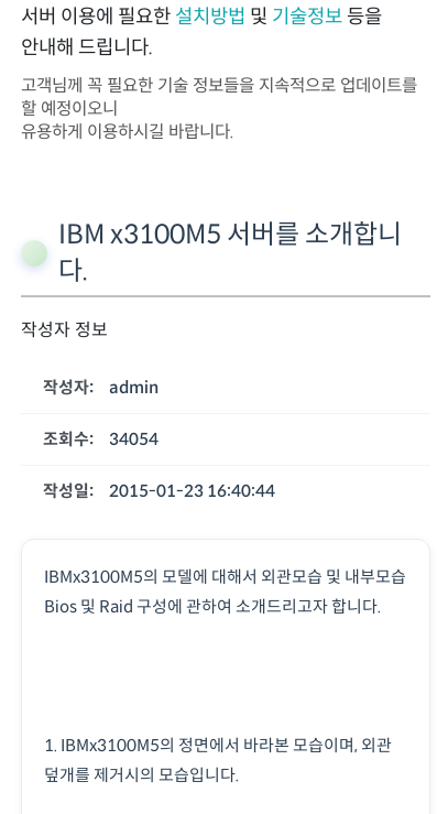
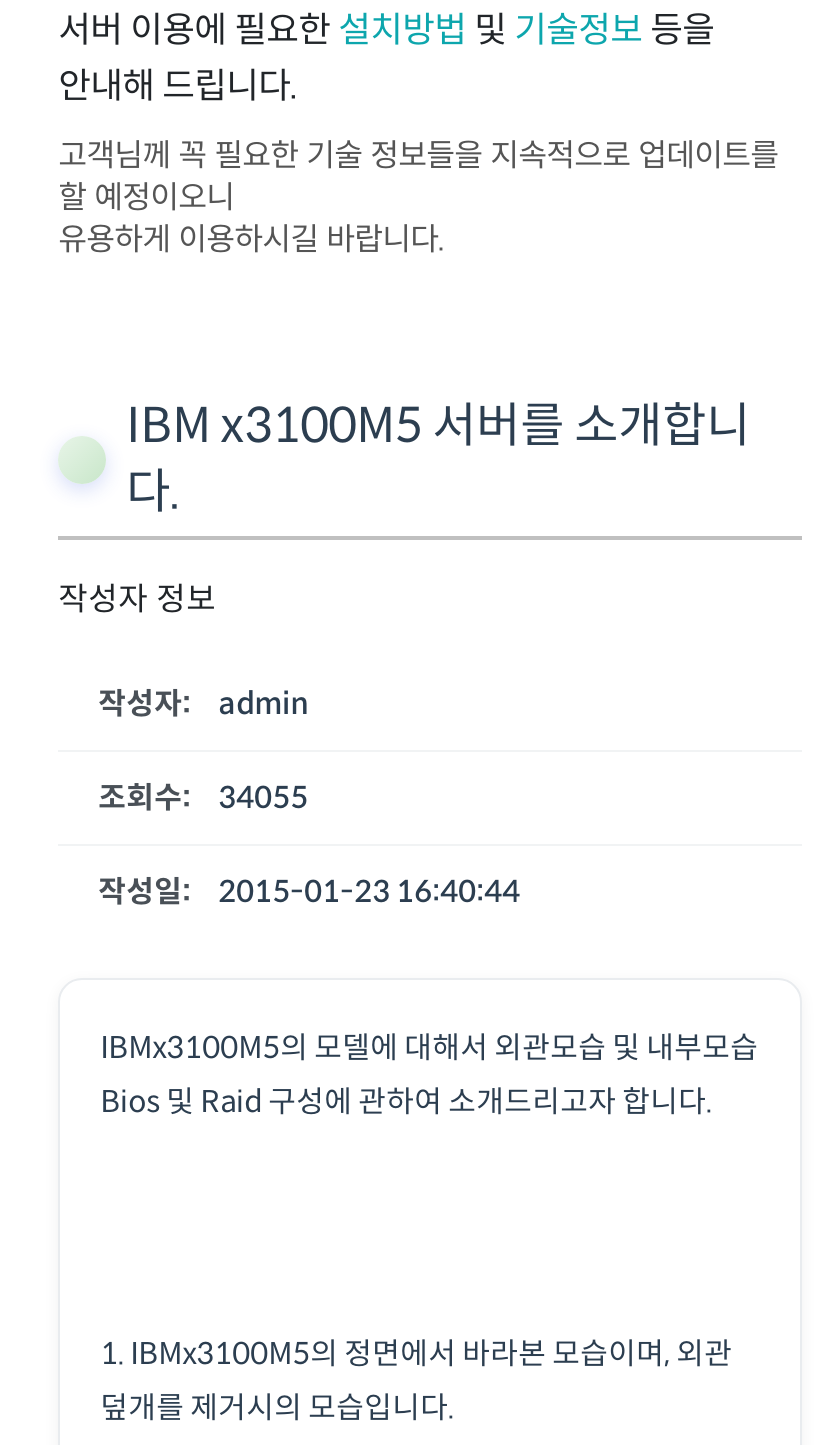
- 조회수: 34054
+ 조회수: 34055
